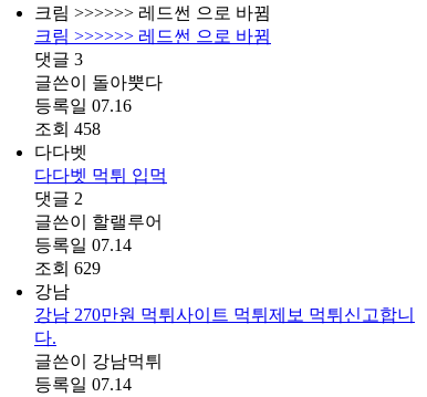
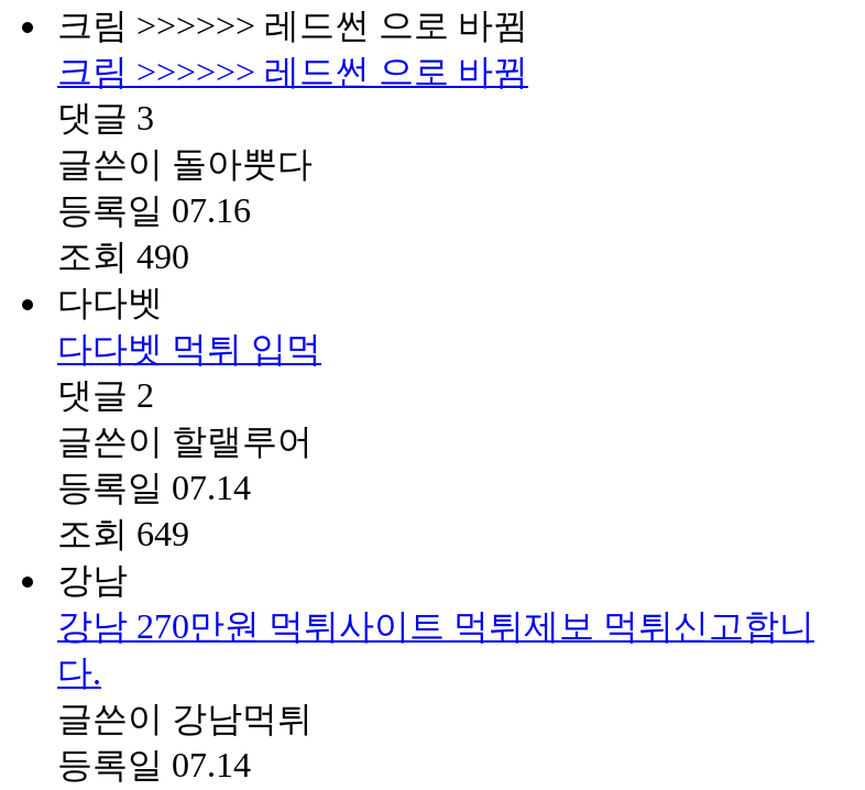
- 조회 458
+ 조회 490

- 조회 629
+ 조회 649
